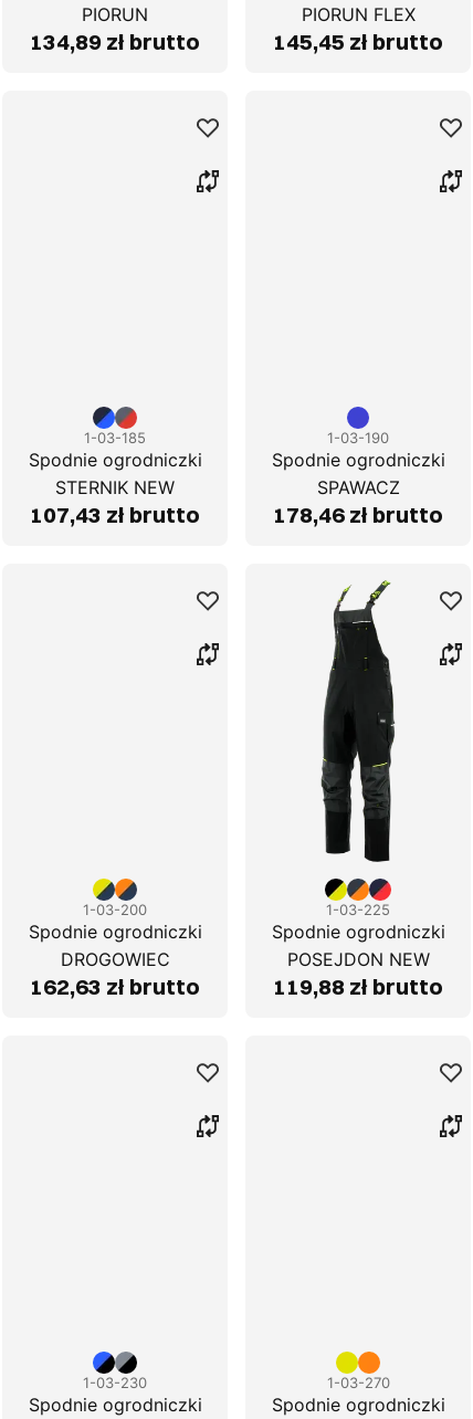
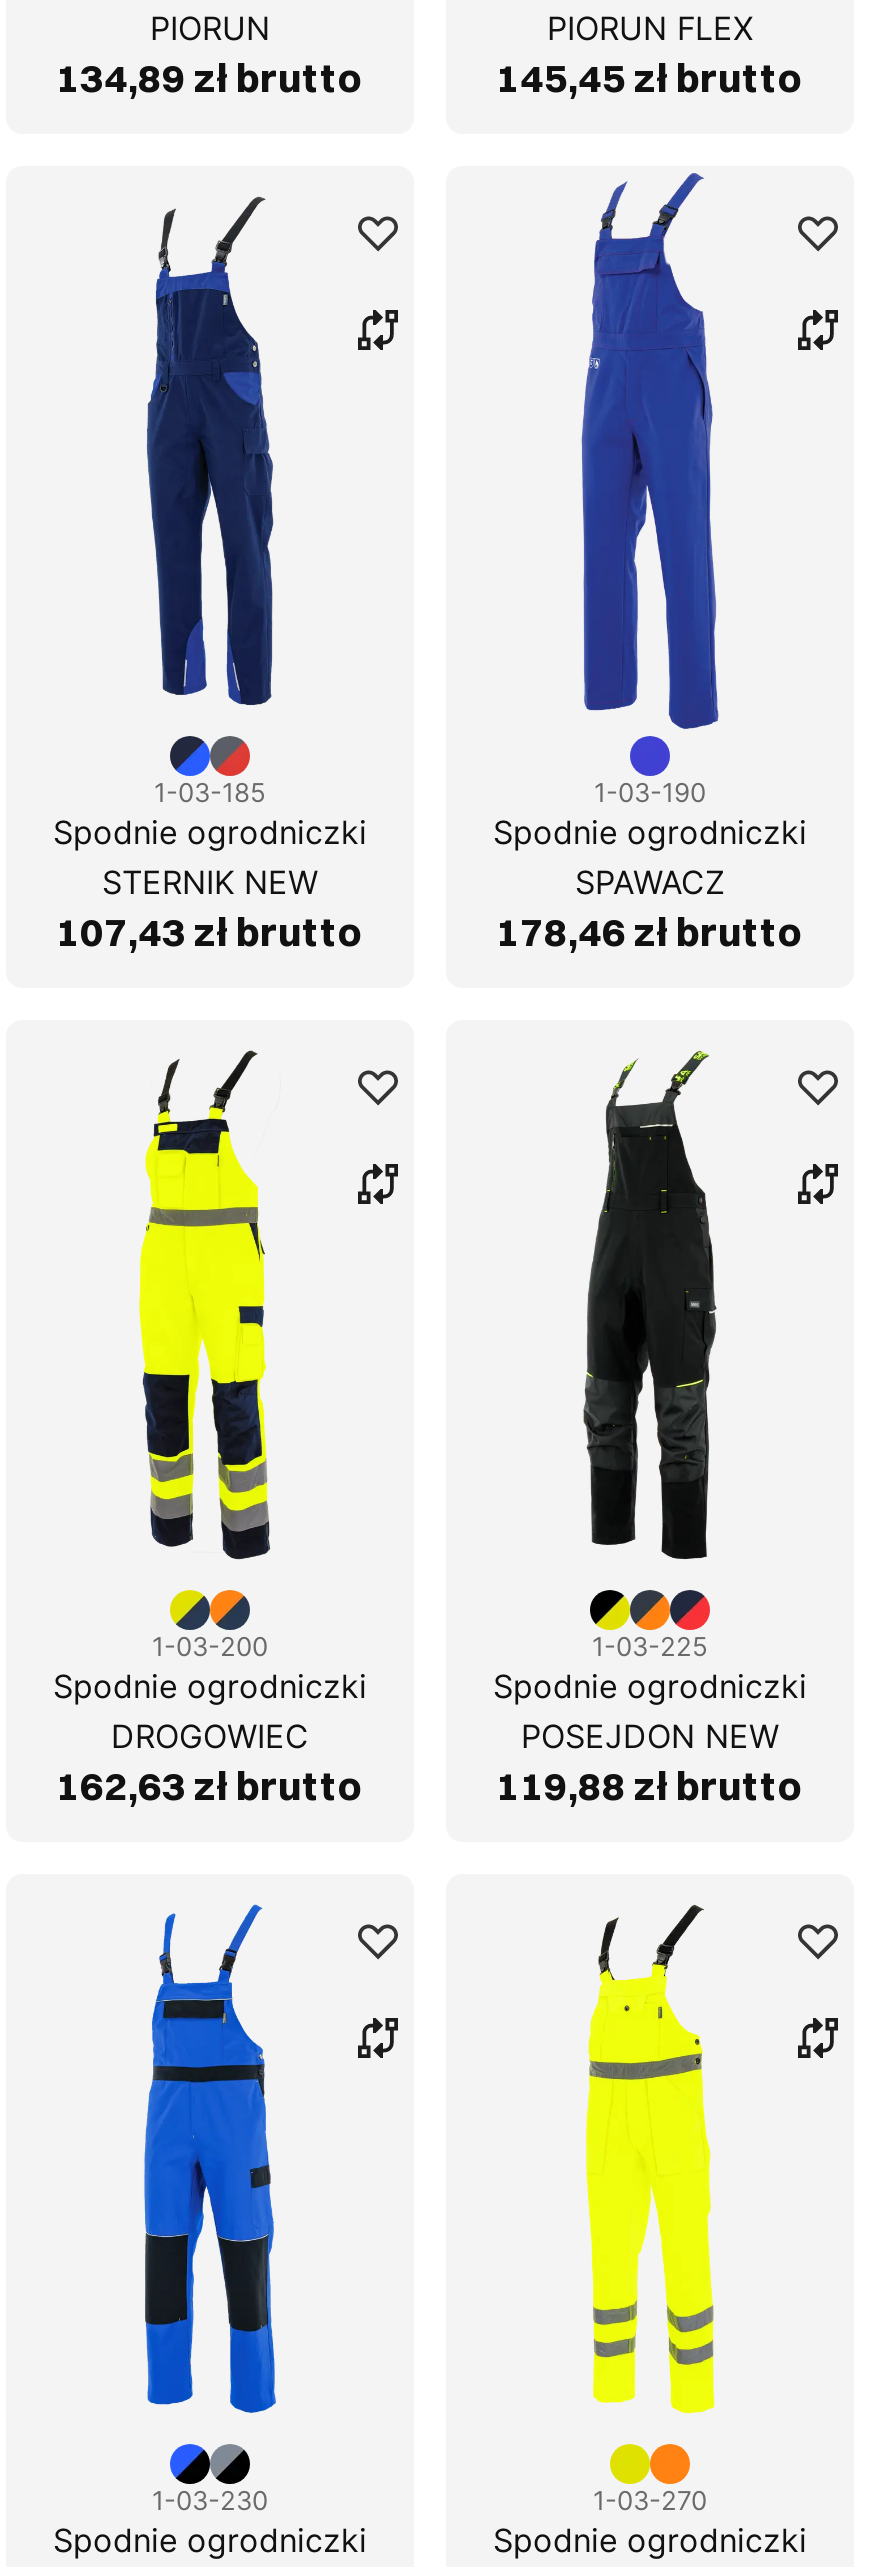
+ [image]

+ [image]

+ [image]

+ [image]

+ [image]
